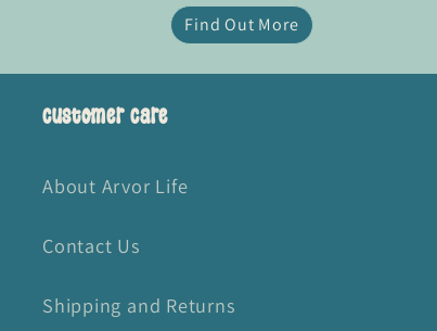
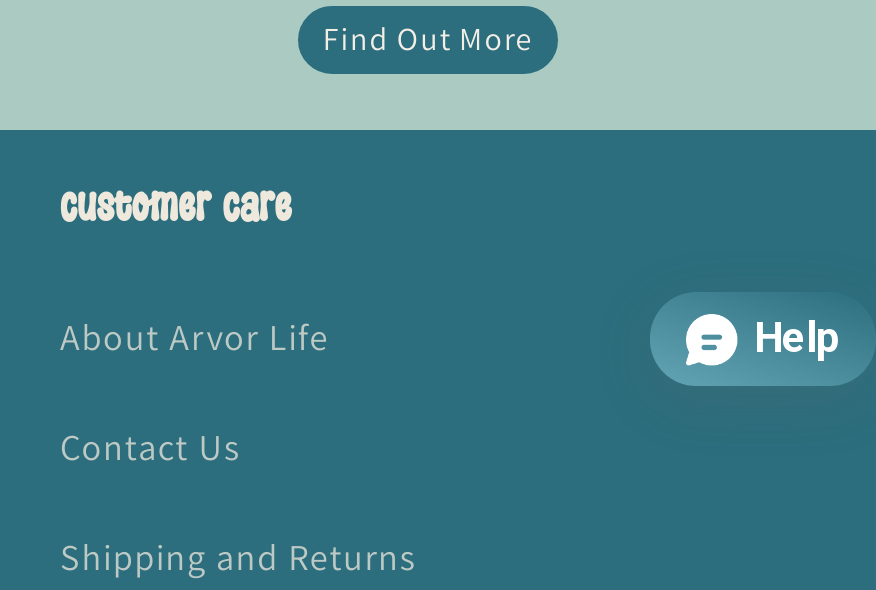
+ [image]
